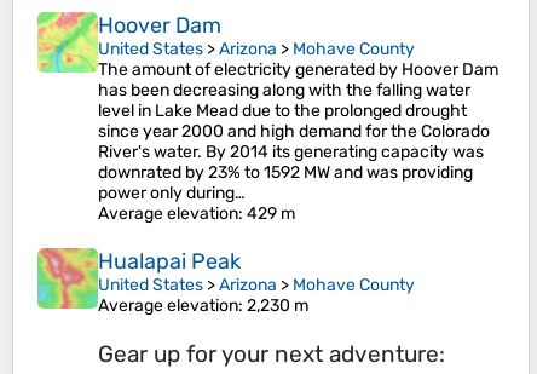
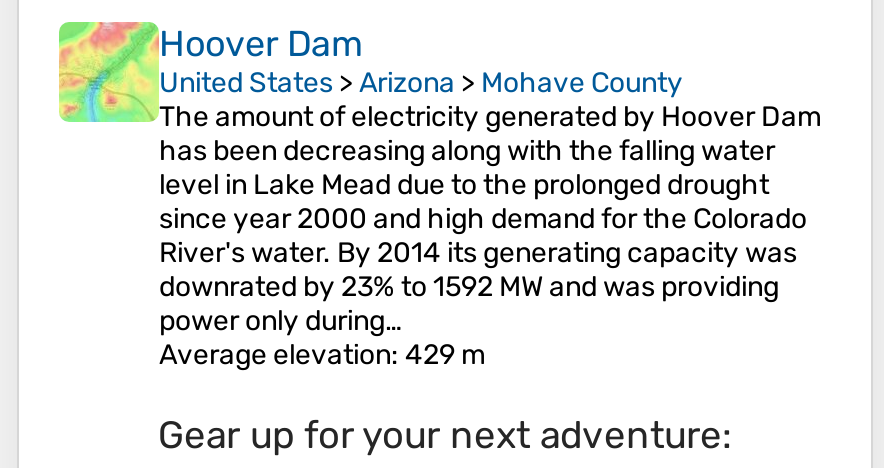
- [image]
- Hualapai Peak
- United States > Arizona > Mohave County
- Average elevation: 2,230 m
